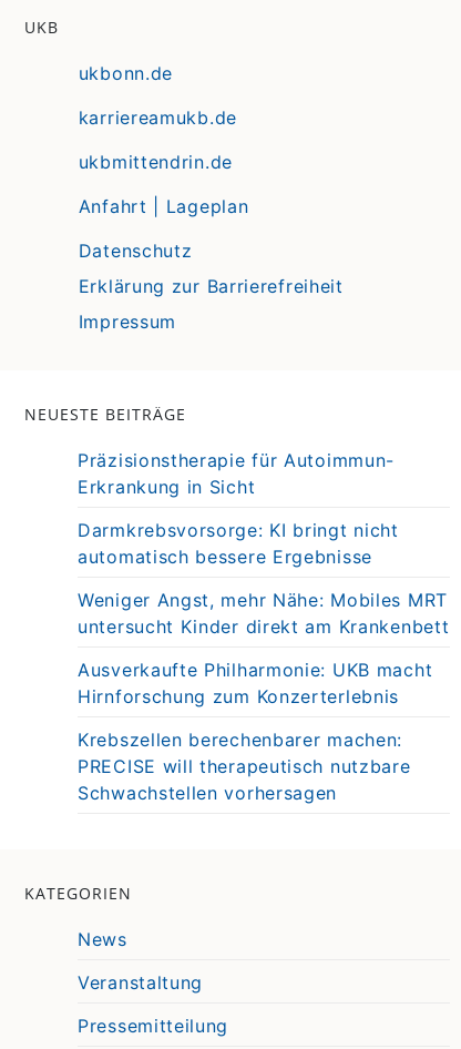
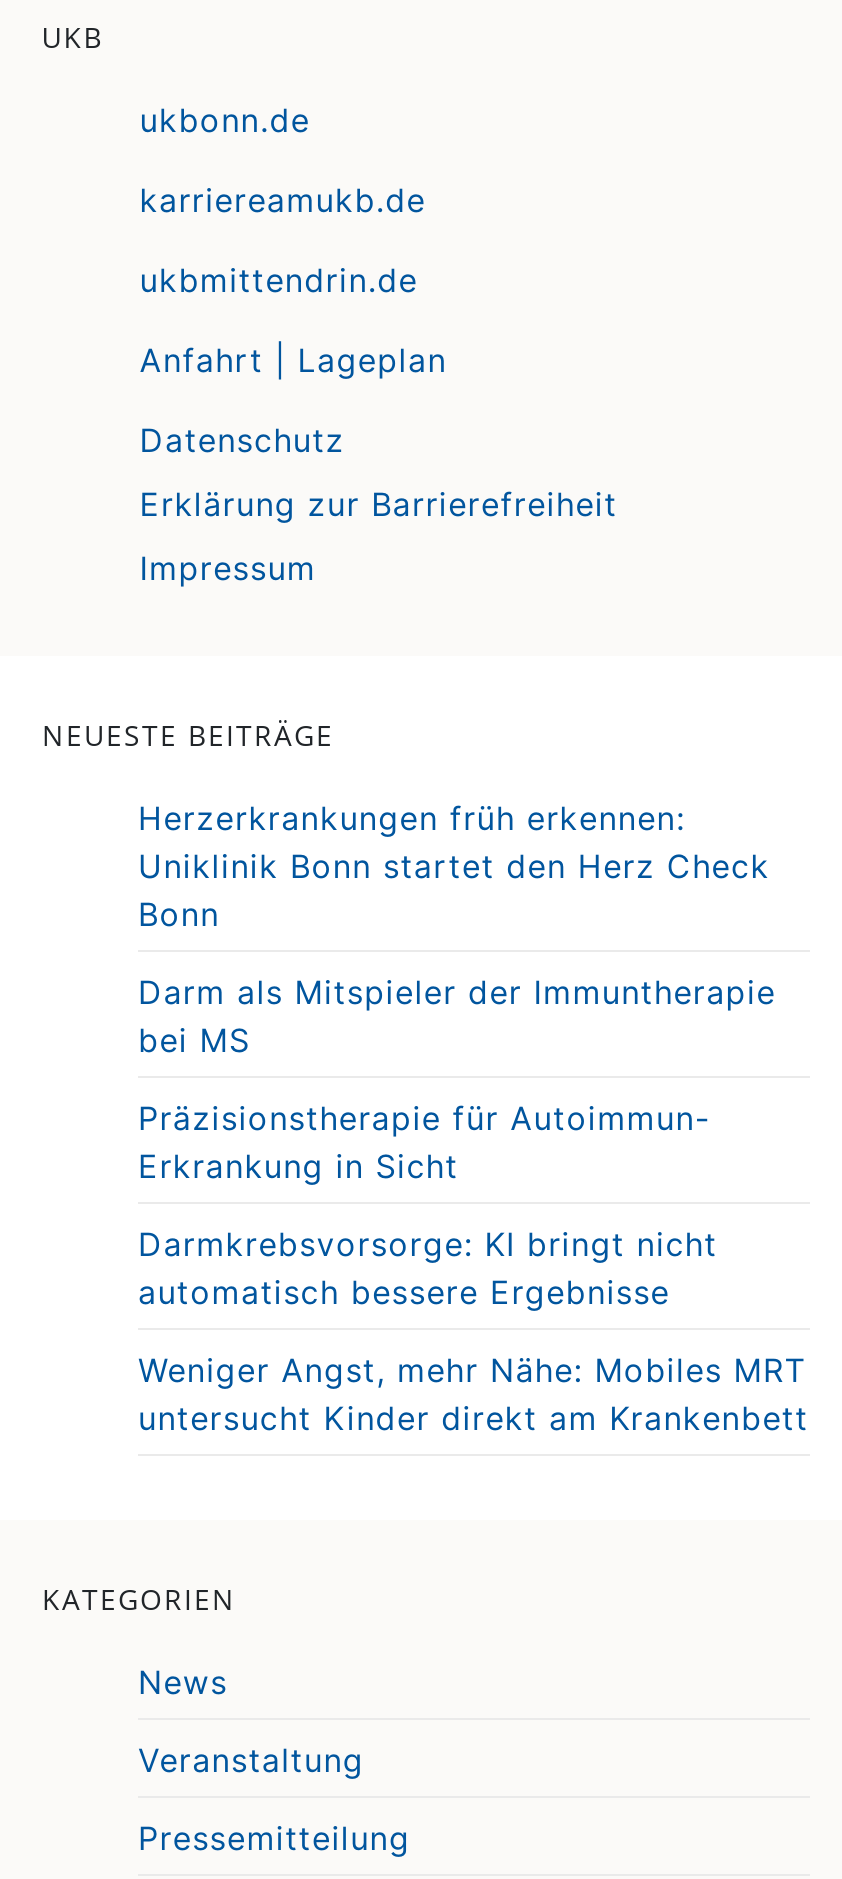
+ Herzerkrankungen früh erkennen:
+ Uniklinik Bonn startet den Herz Check
+ Bonn
+ Darm als Mitspieler der Immuntherapie
+ bei MS

moved down: Präzisionstherapie für Autoimmun- | Erkrankung in Sicht | Darmkrebsvorsorge: KI bringt nicht | automatisch bessere Ergebnisse | Weniger Angst, mehr Nähe: Mobiles MRT | untersucht Kinder direkt am Krankenbett

- Ausverkaufte Philharmonie: UKB macht
- Hirnforschung zum Konzerterlebnis
- Krebszellen berechenbarer machen:
- PRECISE will therapeutisch nutzbare
- Schwachstellen vorhersagen
